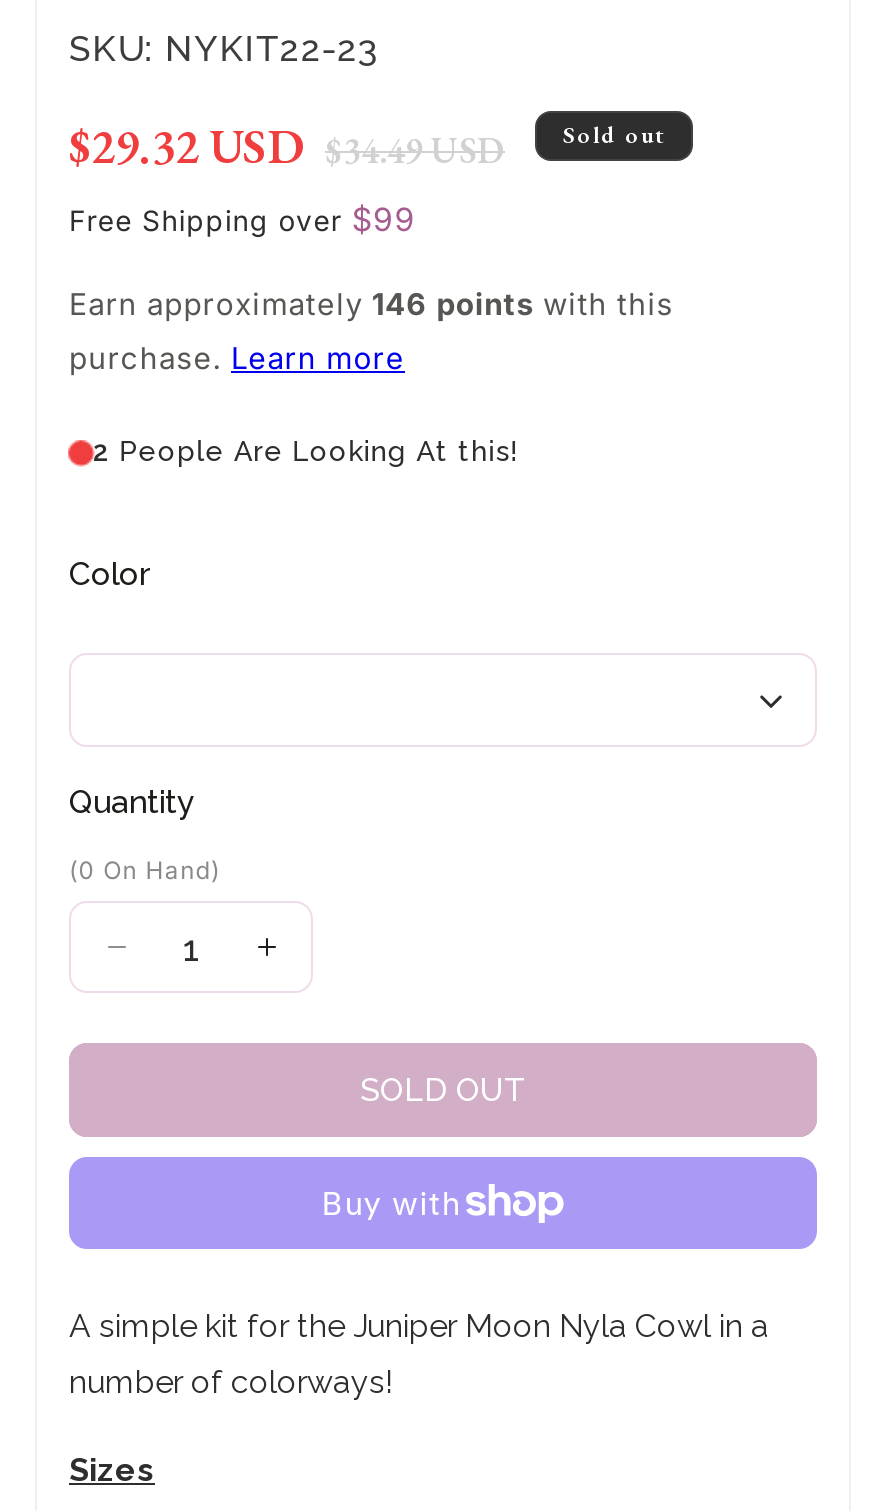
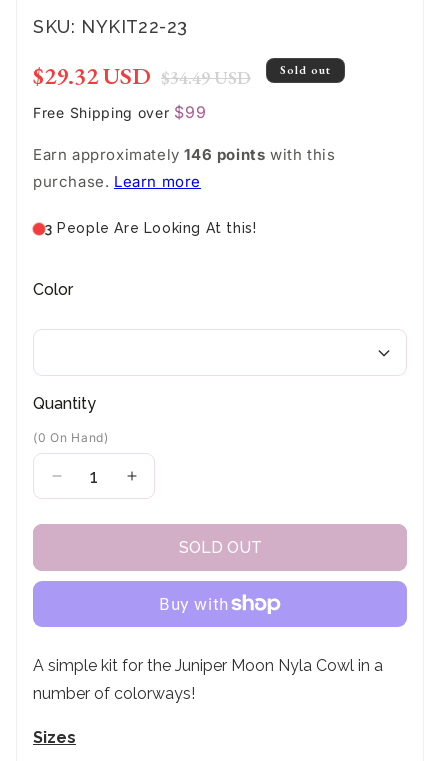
- 2 People Are Looking At this!
+ 3 People Are Looking At this!
